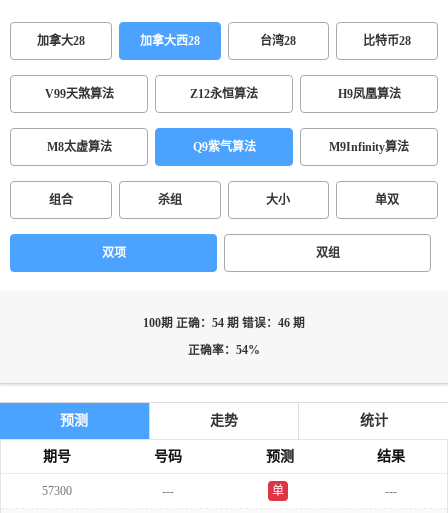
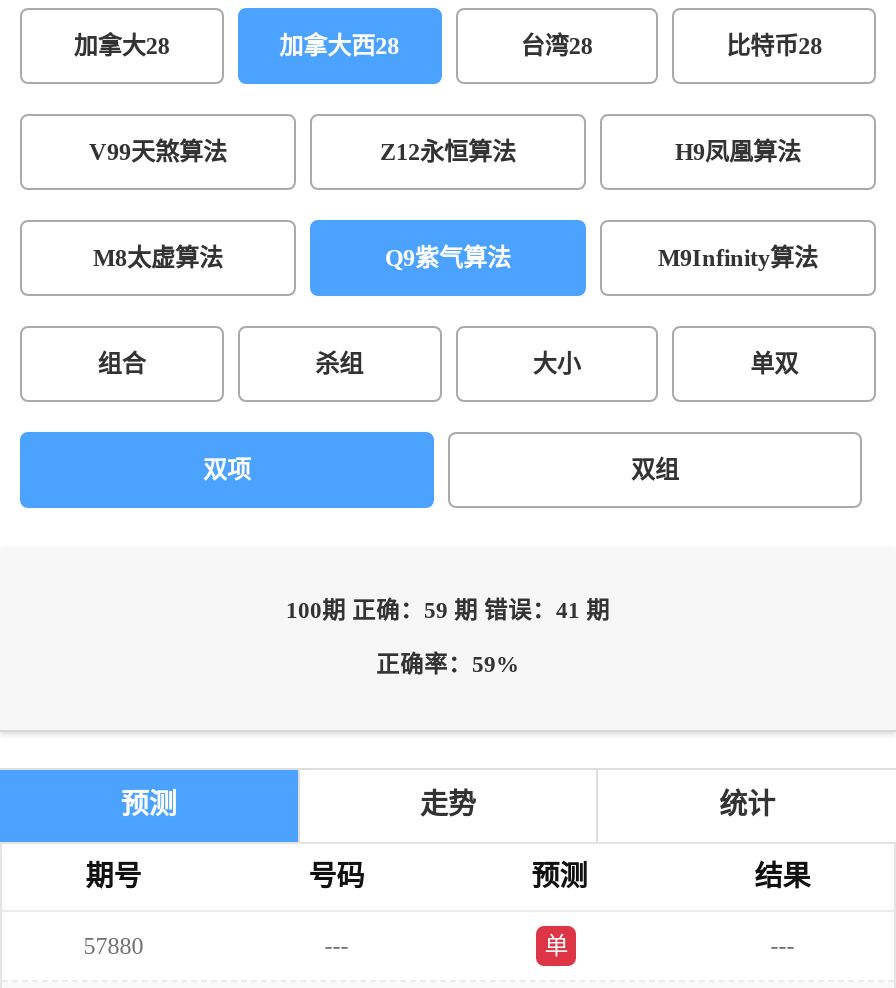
- 100期 正确：54 期 错误：46 期
+ 100期 正确：59 期 错误：41 期

- 正确率：54%
+ 正确率：59%

- 57300
+ 57880
